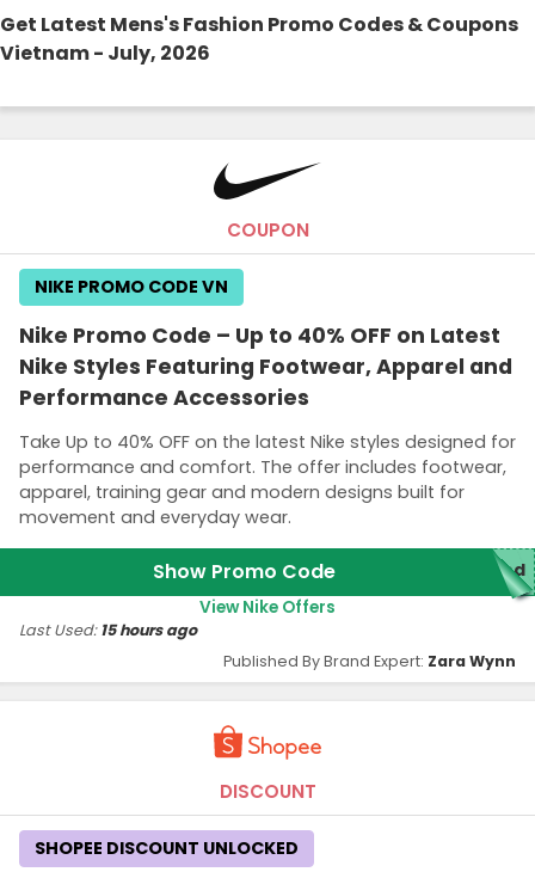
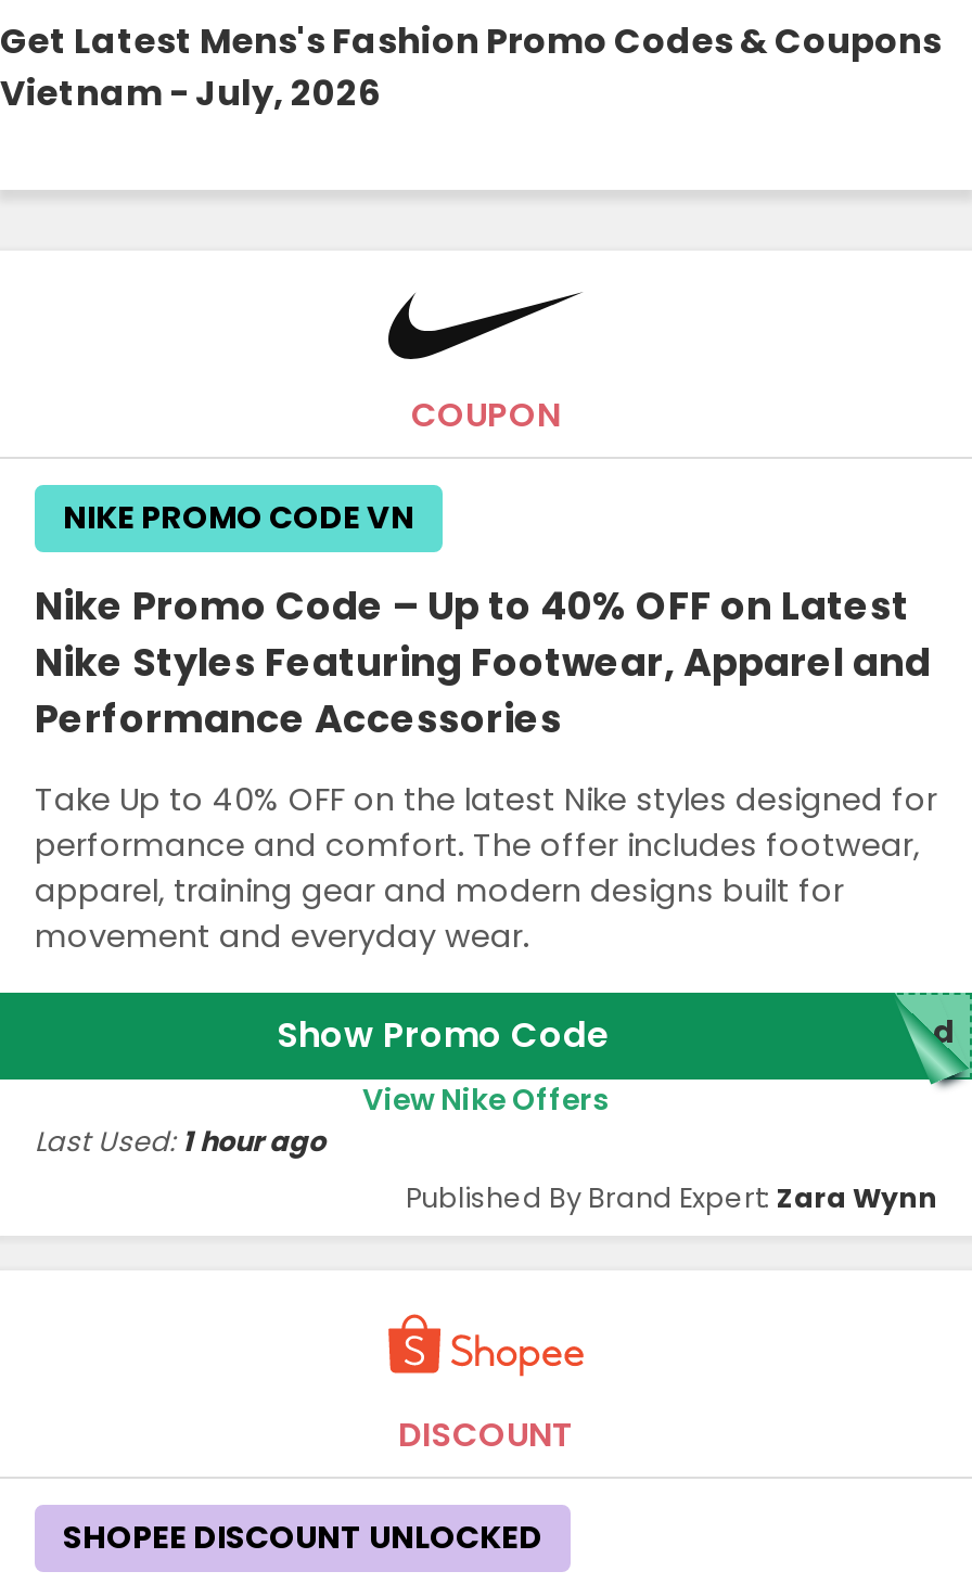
- Last Used: 15 hours ago
+ Last Used: 1 hour ago
